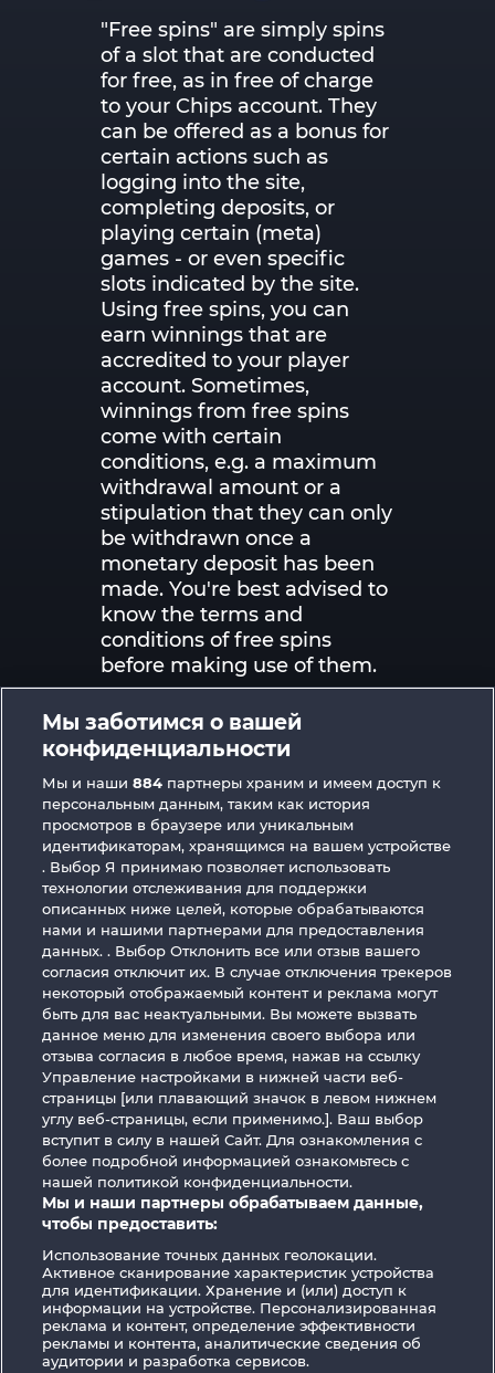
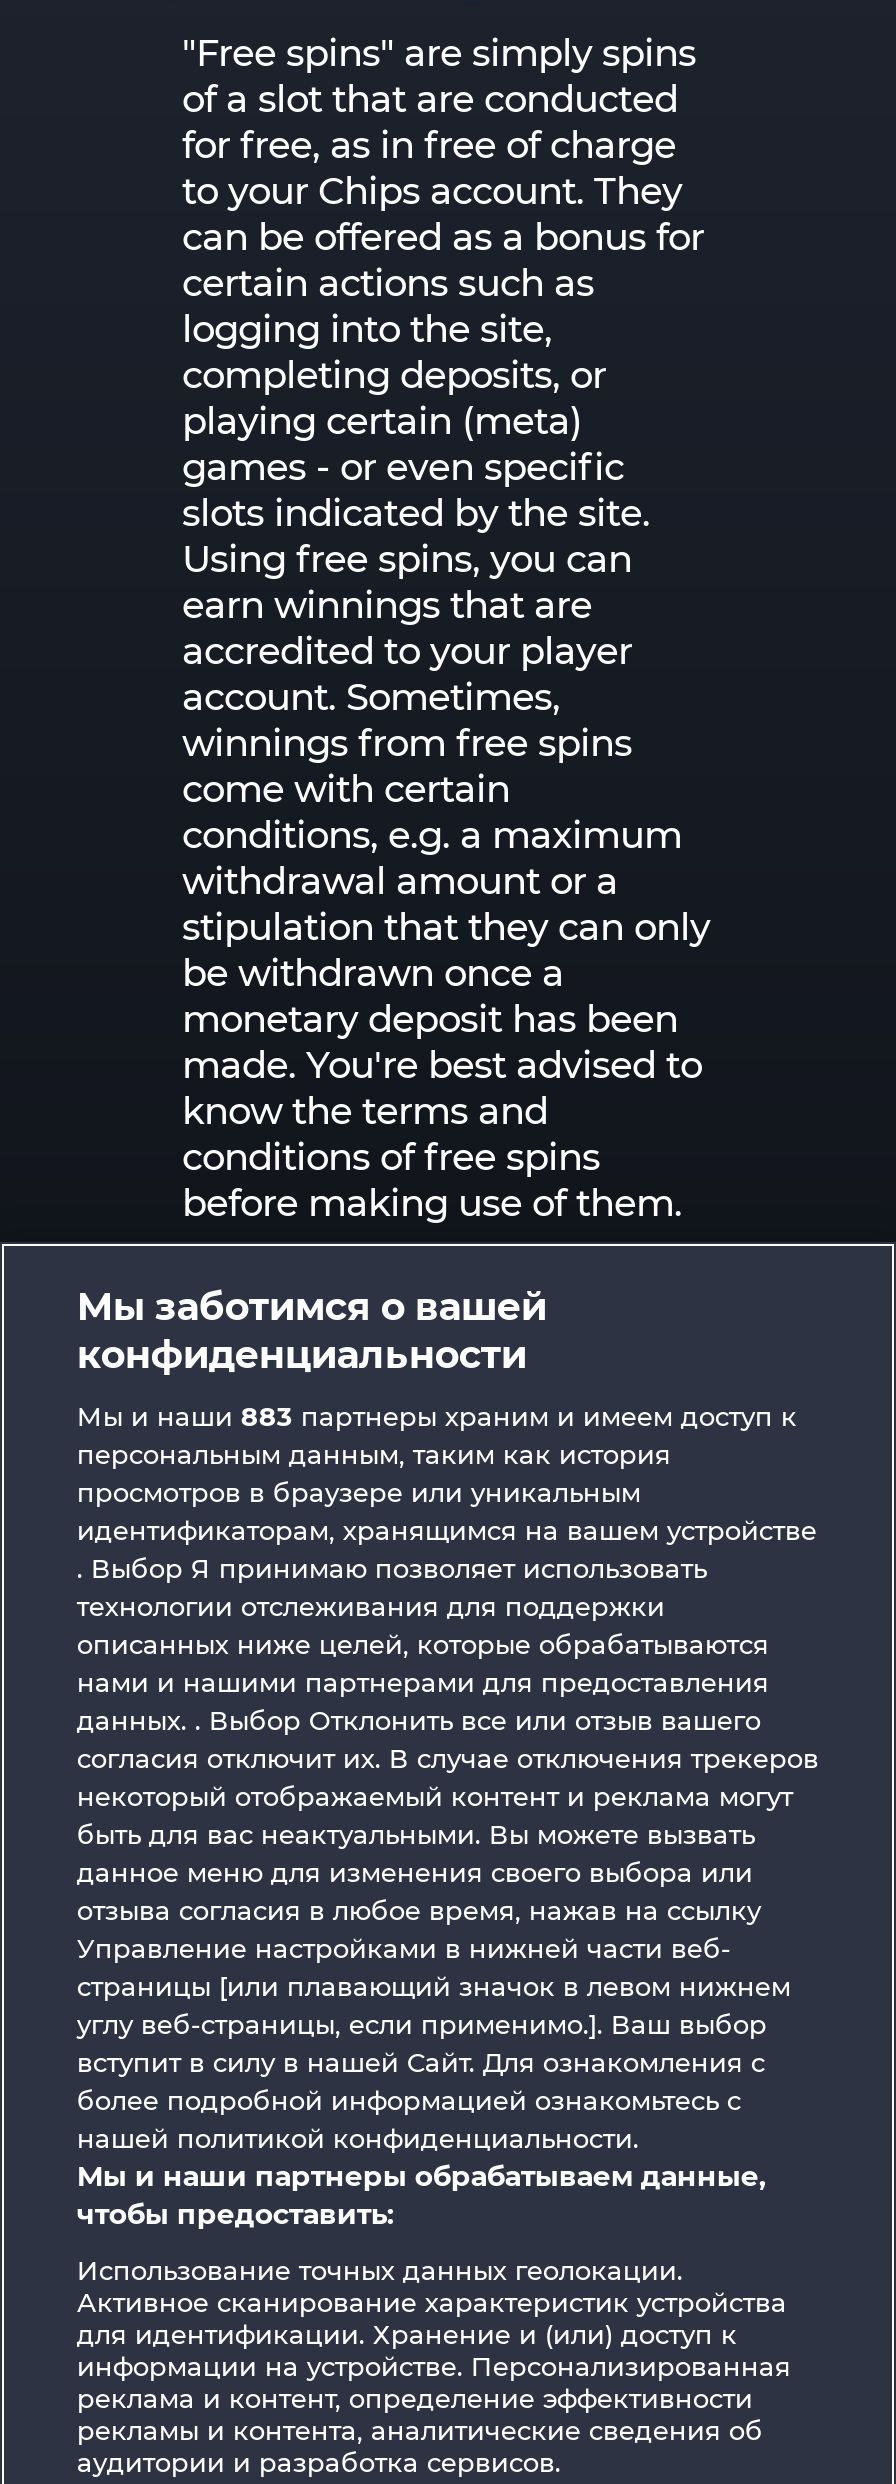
- Мы и наши 884 партнеры храним и имеем доступ к
+ Мы и наши 883 партнеры храним и имеем доступ к
